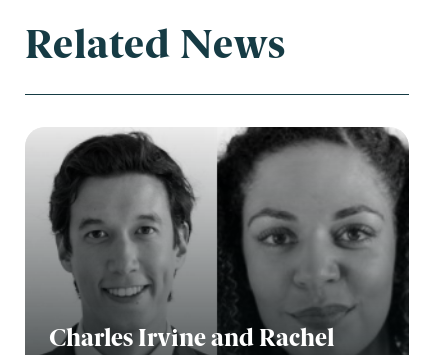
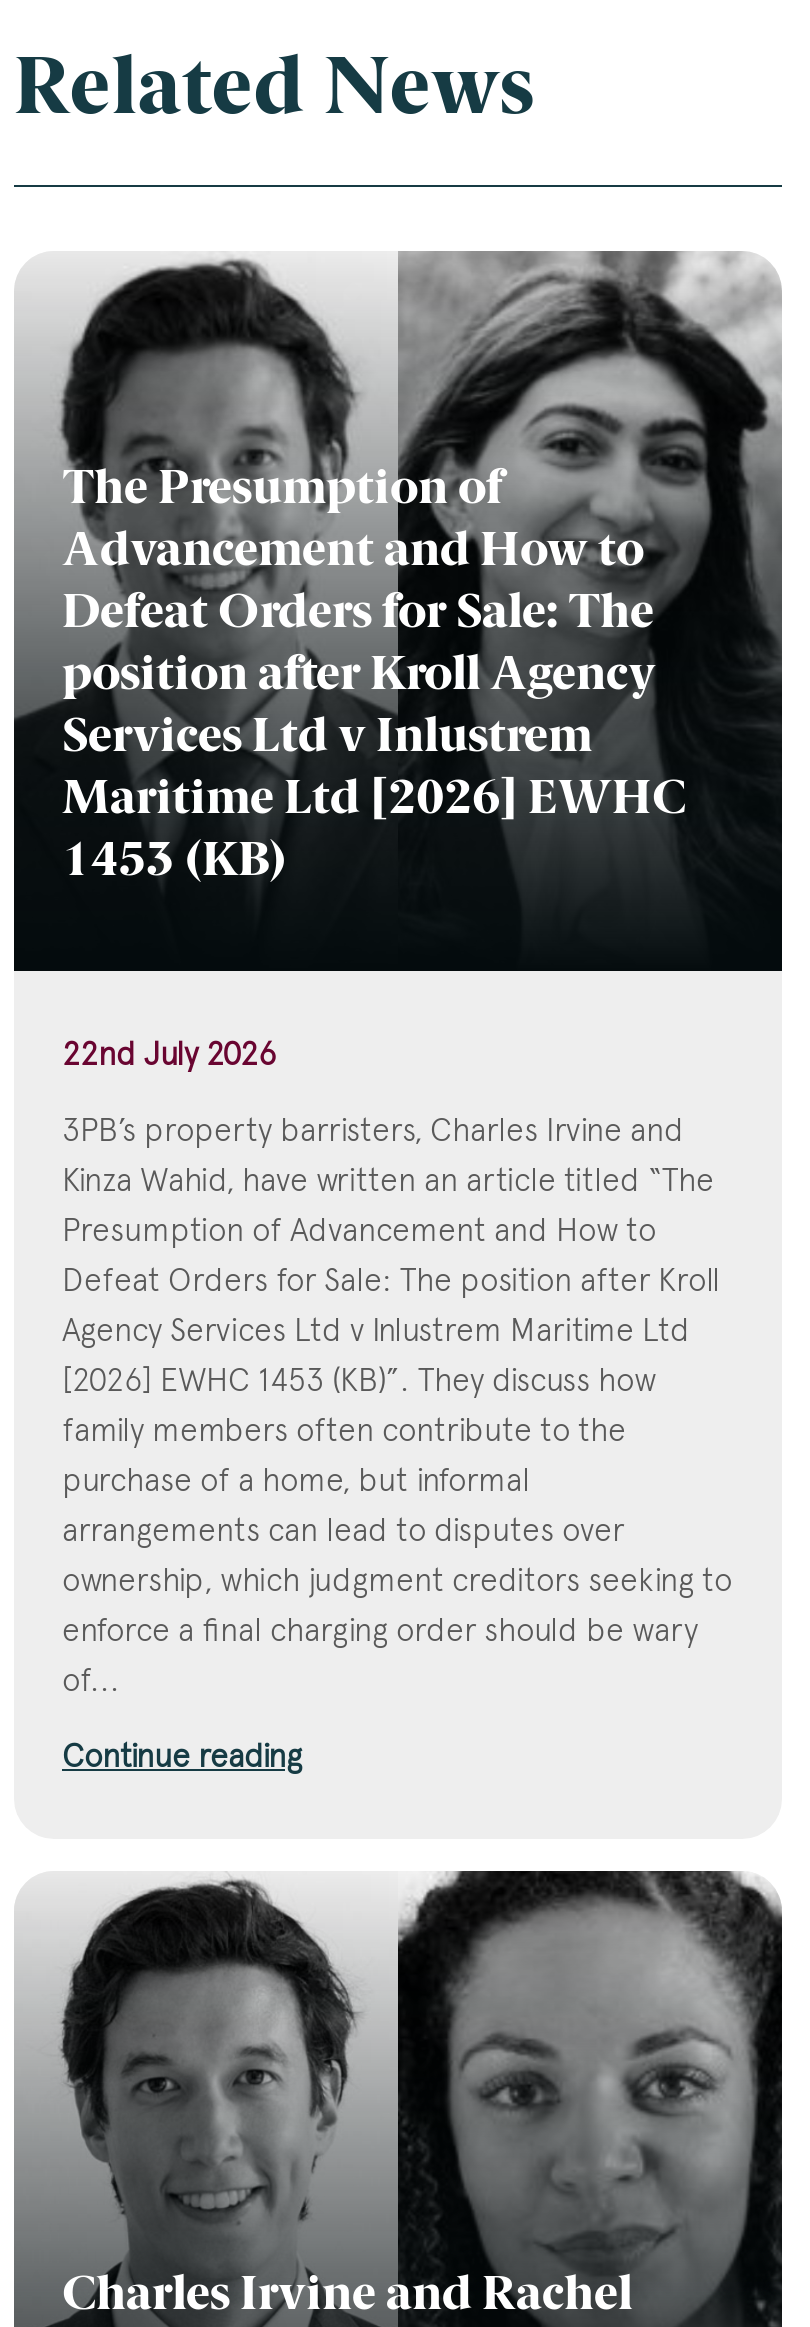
+ [image]
+ The Presumption of
+ Advancement and How to
+ Defeat Orders for Sale: The
+ position after Kroll Agency
+ Services Ltd v Inlustrem
+ Maritime Ltd [2026] EWHC
+ 1453 (KB)

+ 22nd July 2026
+ 3PB’s property barristers, Charles Irvine and
+ Kinza Wahid, have written an article titled “The
+ Presumption of Advancement and How to
+ Defeat Orders for Sale: The position after Kroll
+ Agency Services Ltd v Inlustrem Maritime Ltd
+ [2026] EWHC 1453 (KB)”. They discuss how
+ family members often contribute to the
+ purchase of a home, but informal
+ arrangements can lead to disputes over
+ ownership, which judgment creditors seeking to
+ enforce a final charging order should be wary
+ of...
+ Continue reading
